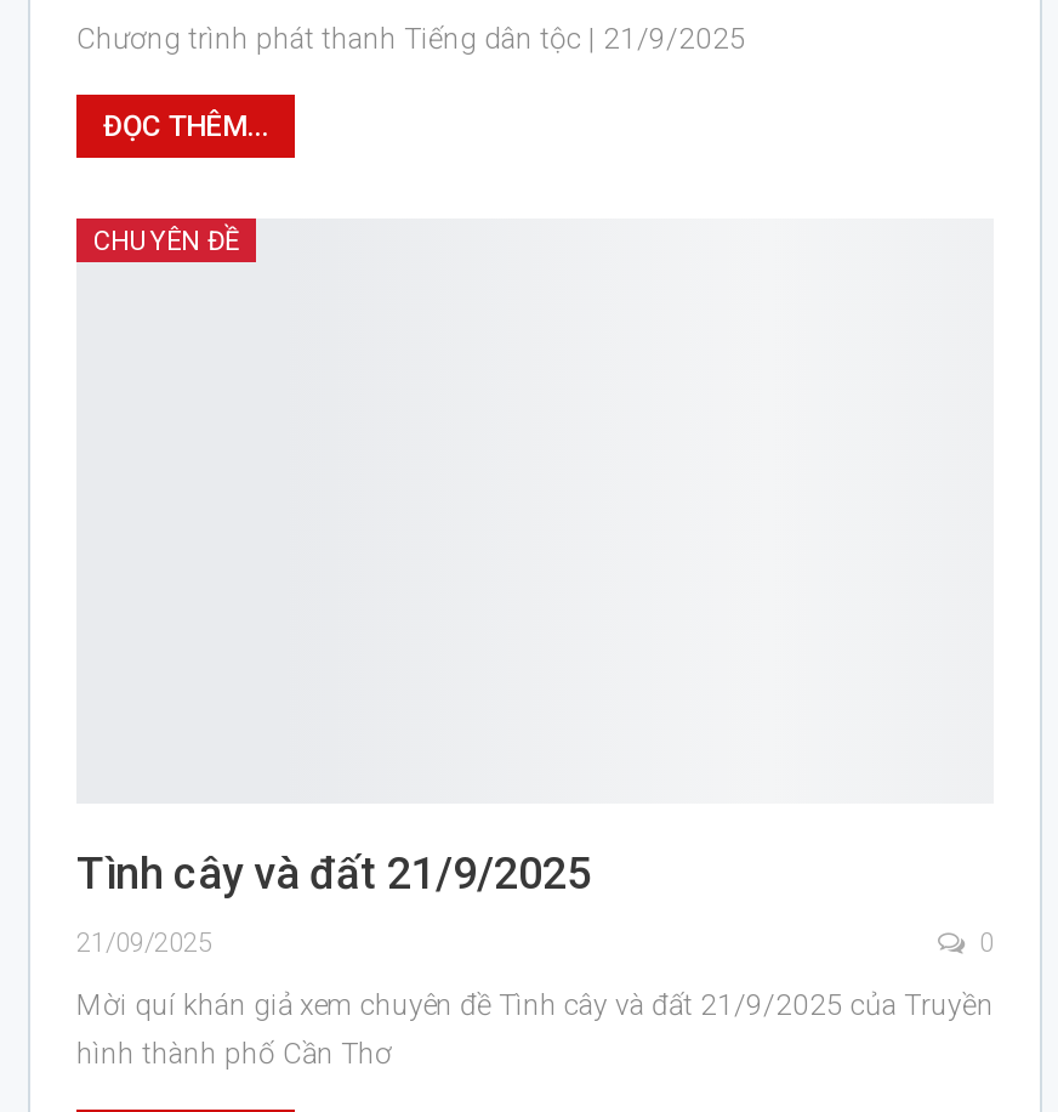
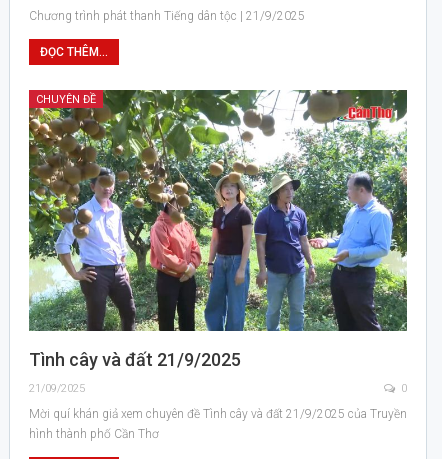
+ [image]
